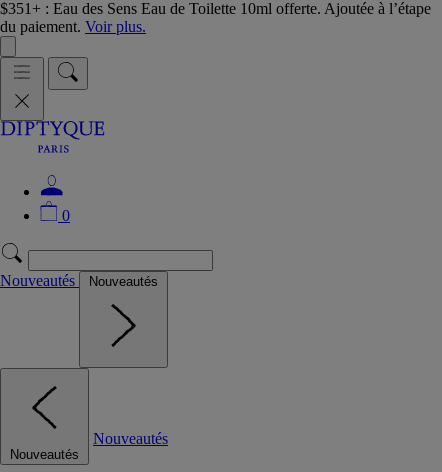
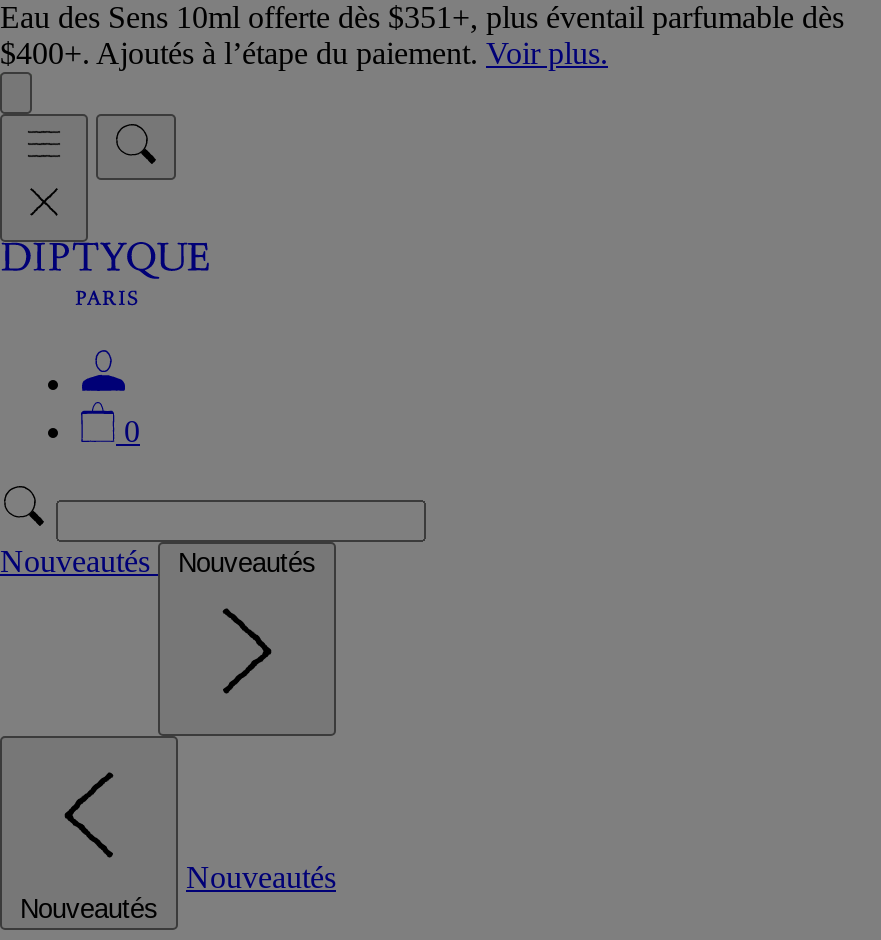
- $351+ : Eau des Sens Eau de Toilette 10ml offerte. Ajoutée à l’étape
- du paiement. Voir plus.
+ Eau des Sens 10ml offerte dès $351+, plus éventail parfumable dès
+ $400+. Ajoutés à l’étape du paiement. Voir plus.
